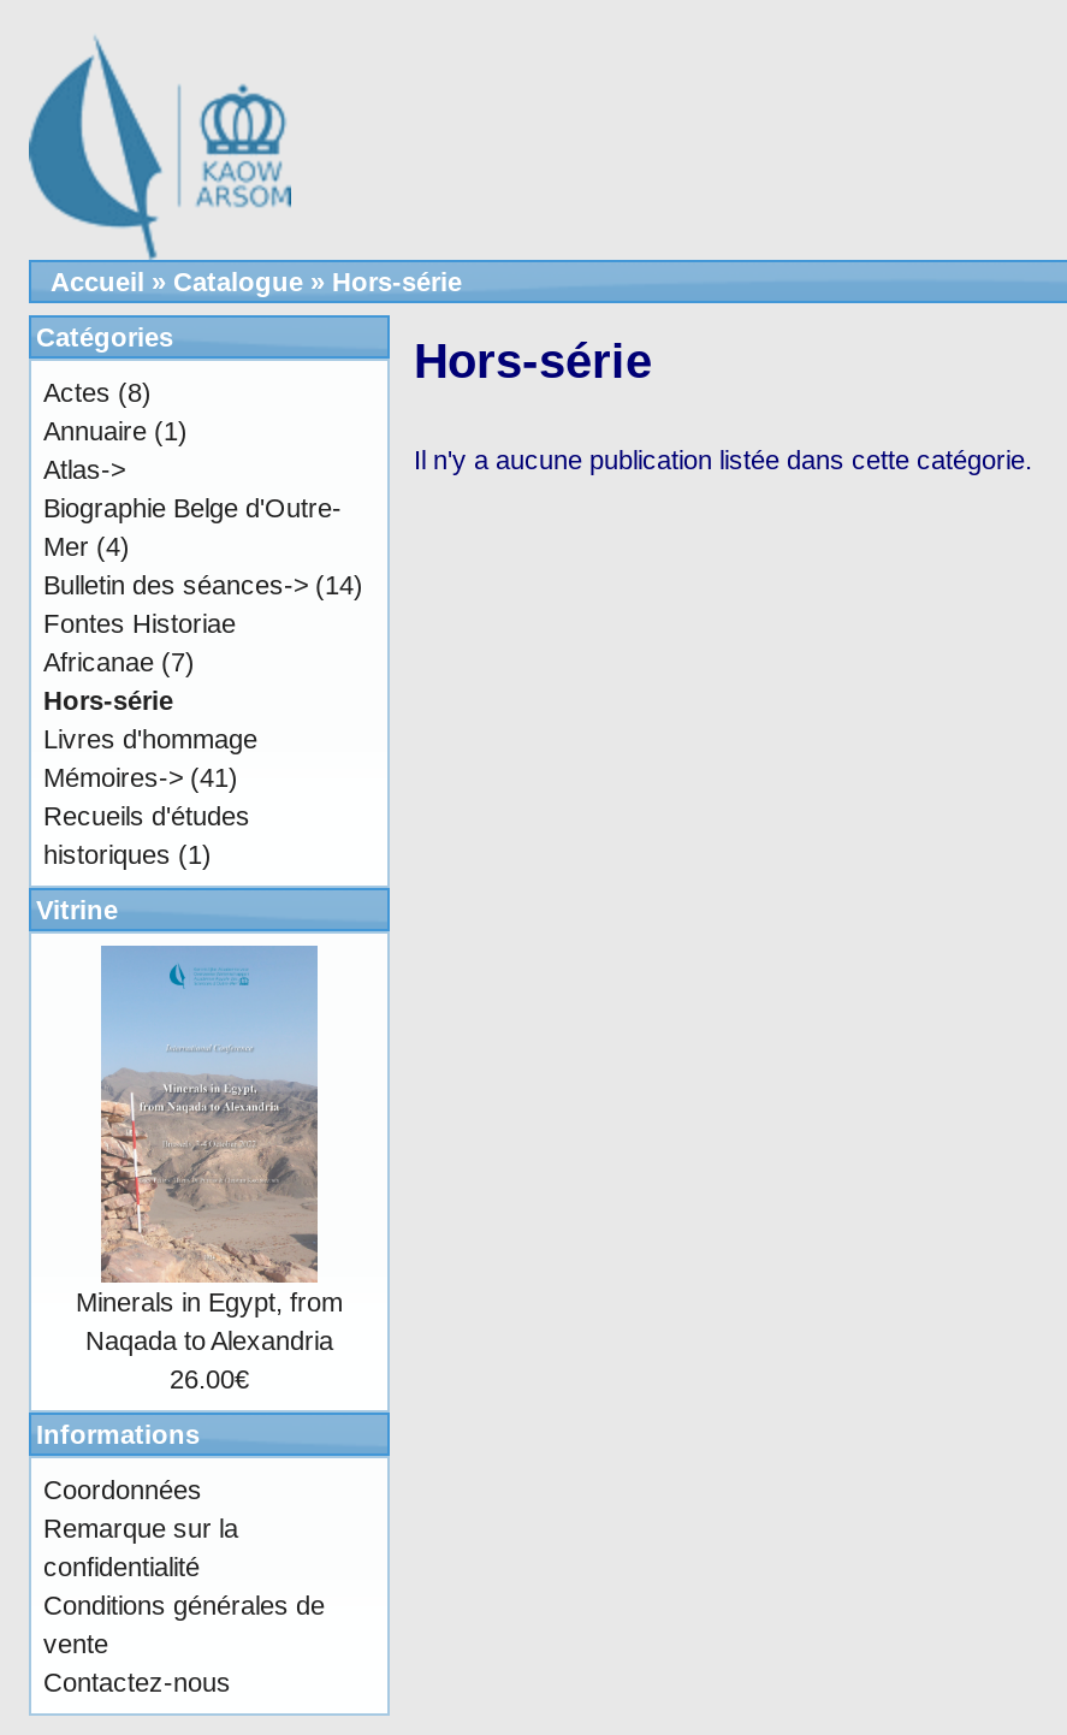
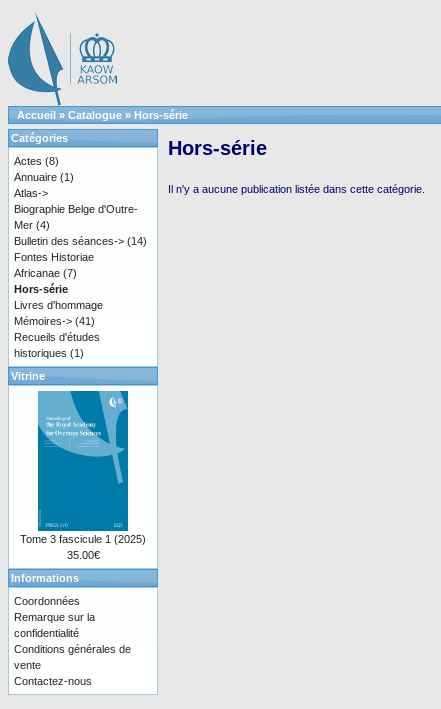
- [image]
- Minerals in Egypt, from
- Naqada to Alexandria
- 26.00€
+ [image]
+ Tome 3 fascicule 1 (2025)
+ 35.00€
